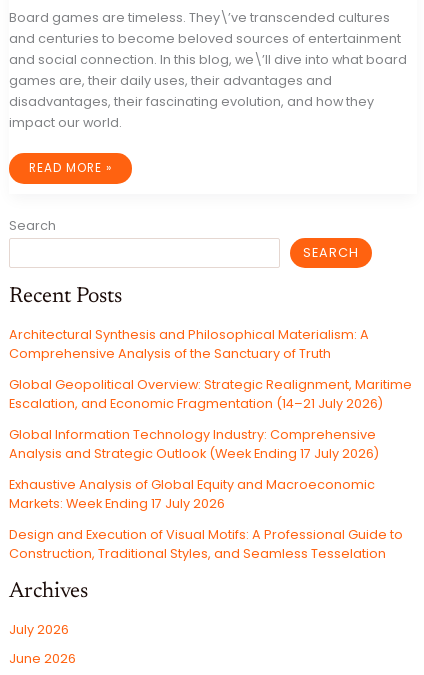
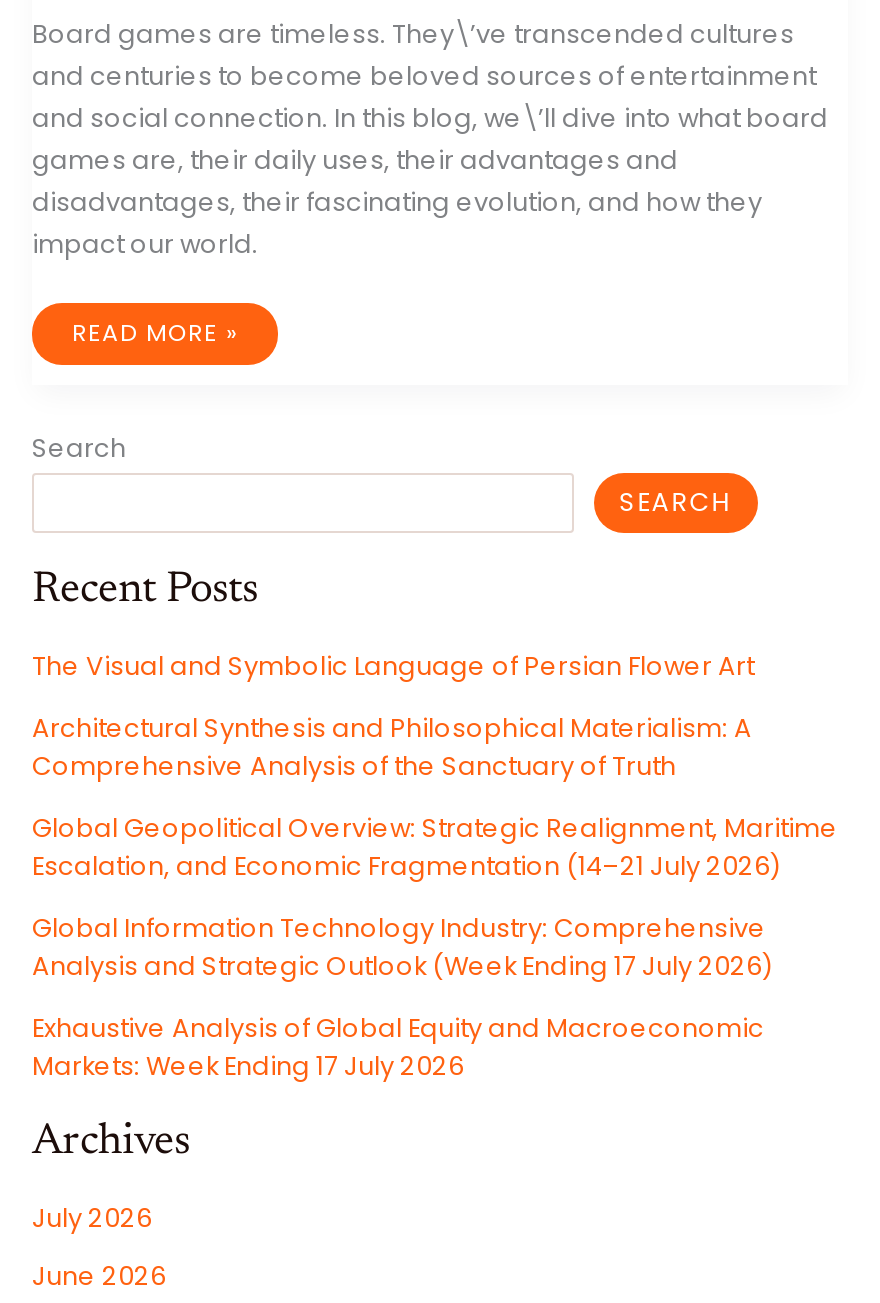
+ The Visual and Symbolic Language of Persian Flower Art

moved down: Architectural Synthesis and Philosophical Materialism: A | Comprehensive Analysis of the Sanctuary of Truth | Global Geopolitical Overview: Strategic Realignment, Maritime | Escalation, and Economic Fragmentation (14–21 July 2026) | Global Information Technology Industry: Comprehensive | Analysis and Strategic Outlook (Week Ending 17 July 2026) | Exhaustive Analysis of Global Equity and Macroeconomic | Markets: Week Ending 17 July 2026

- Design and Execution of Visual Motifs: A Professional Guide to
- Construction, Traditional Styles, and Seamless Tesselation
